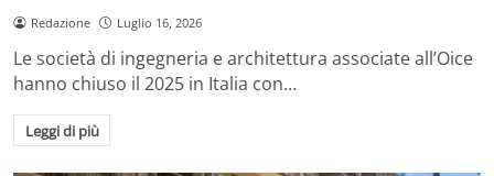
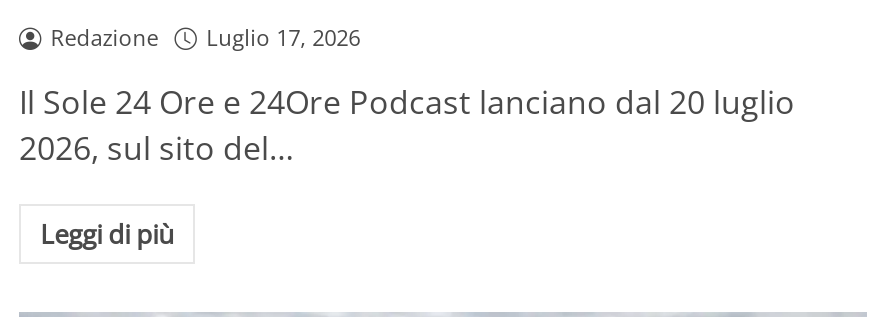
- Redazione Luglio 16, 2026
+ Redazione Luglio 17, 2026

- Le società di ingegneria e architettura associate all’Oice
- hanno chiuso il 2025 in Italia con…
+ Il Sole 24 Ore e 24Ore Podcast lanciano dal 20 luglio
+ 2026, sul sito del…
